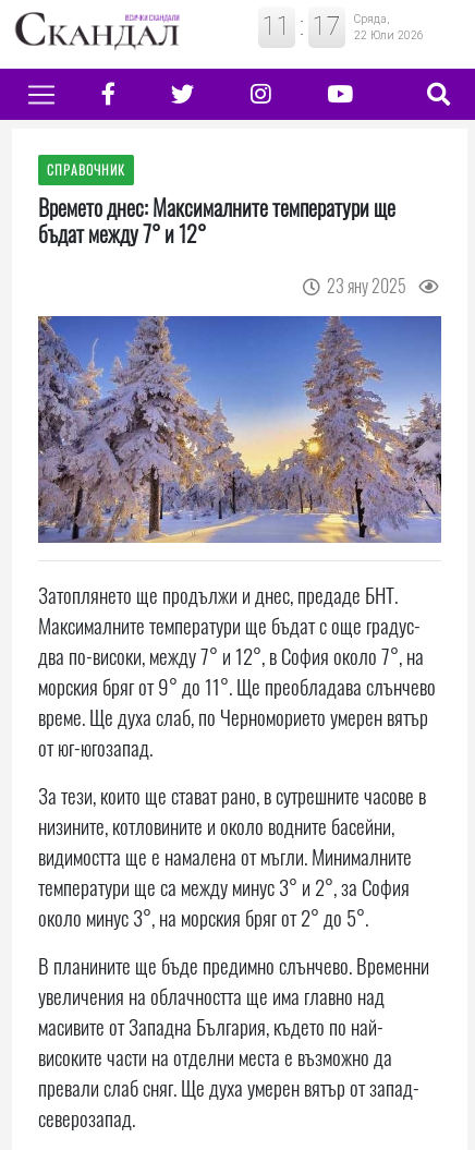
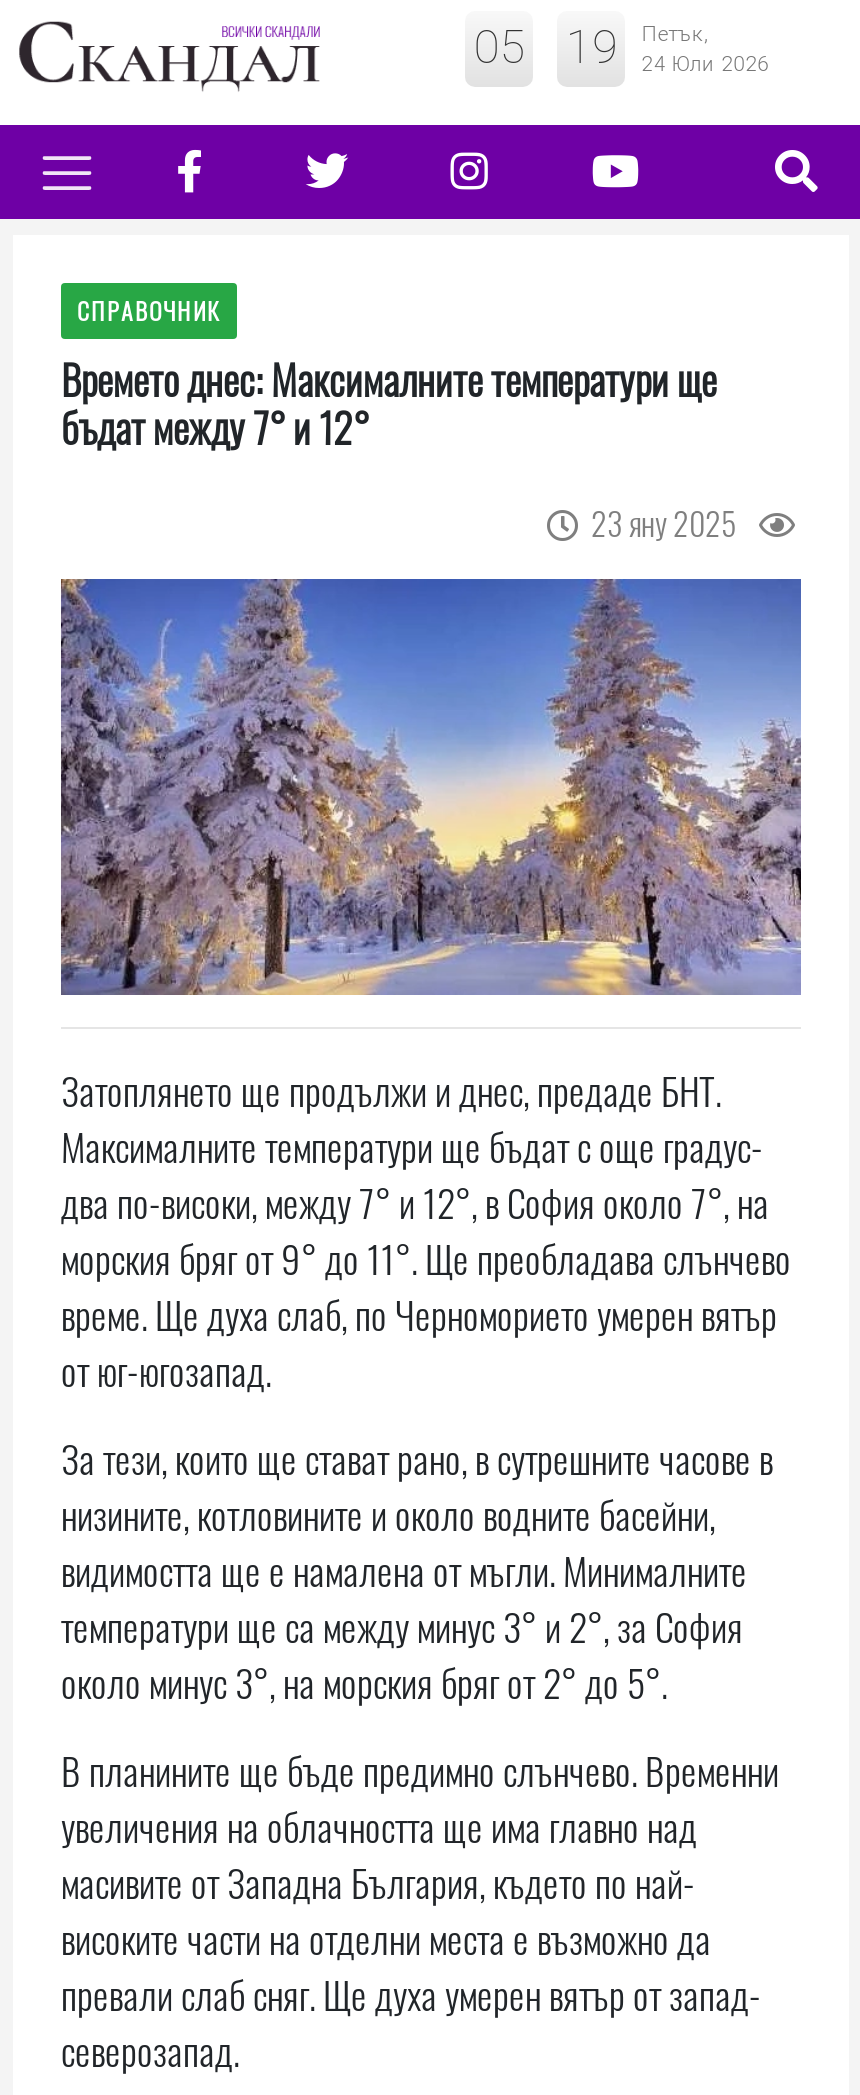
- 11 : 17
- Сряда,
- 22 Юли 2026
+ 05 : 19
+ Петък,
+ 24 Юли 2026
